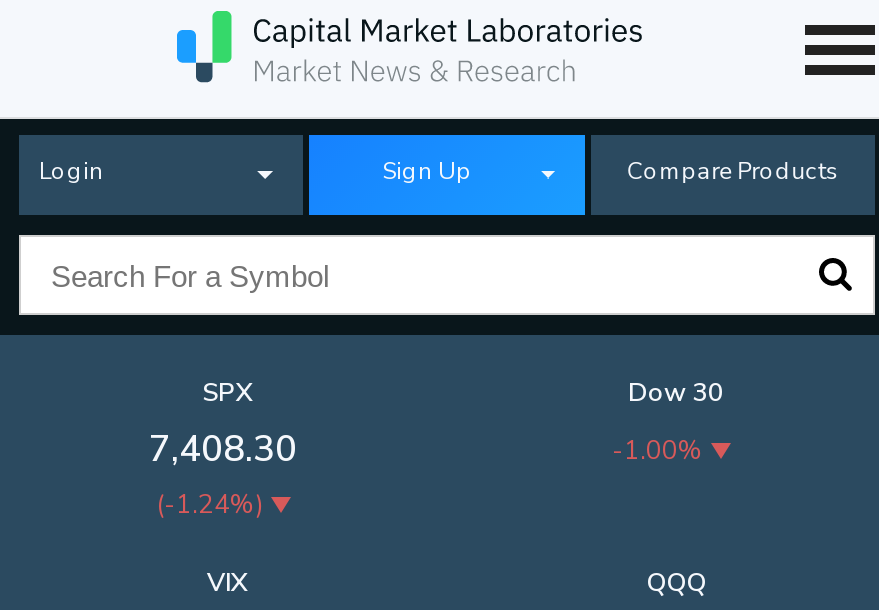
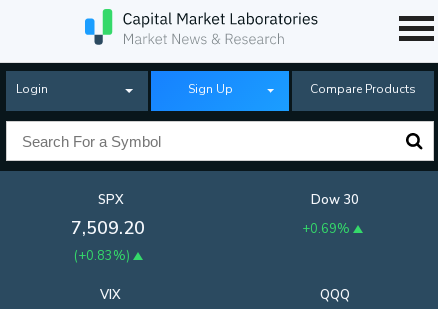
- 7,408.30
+ 7,509.20

- -1.00%
+ +0.69%

- (-1.24%)
+ (+0.83%)
